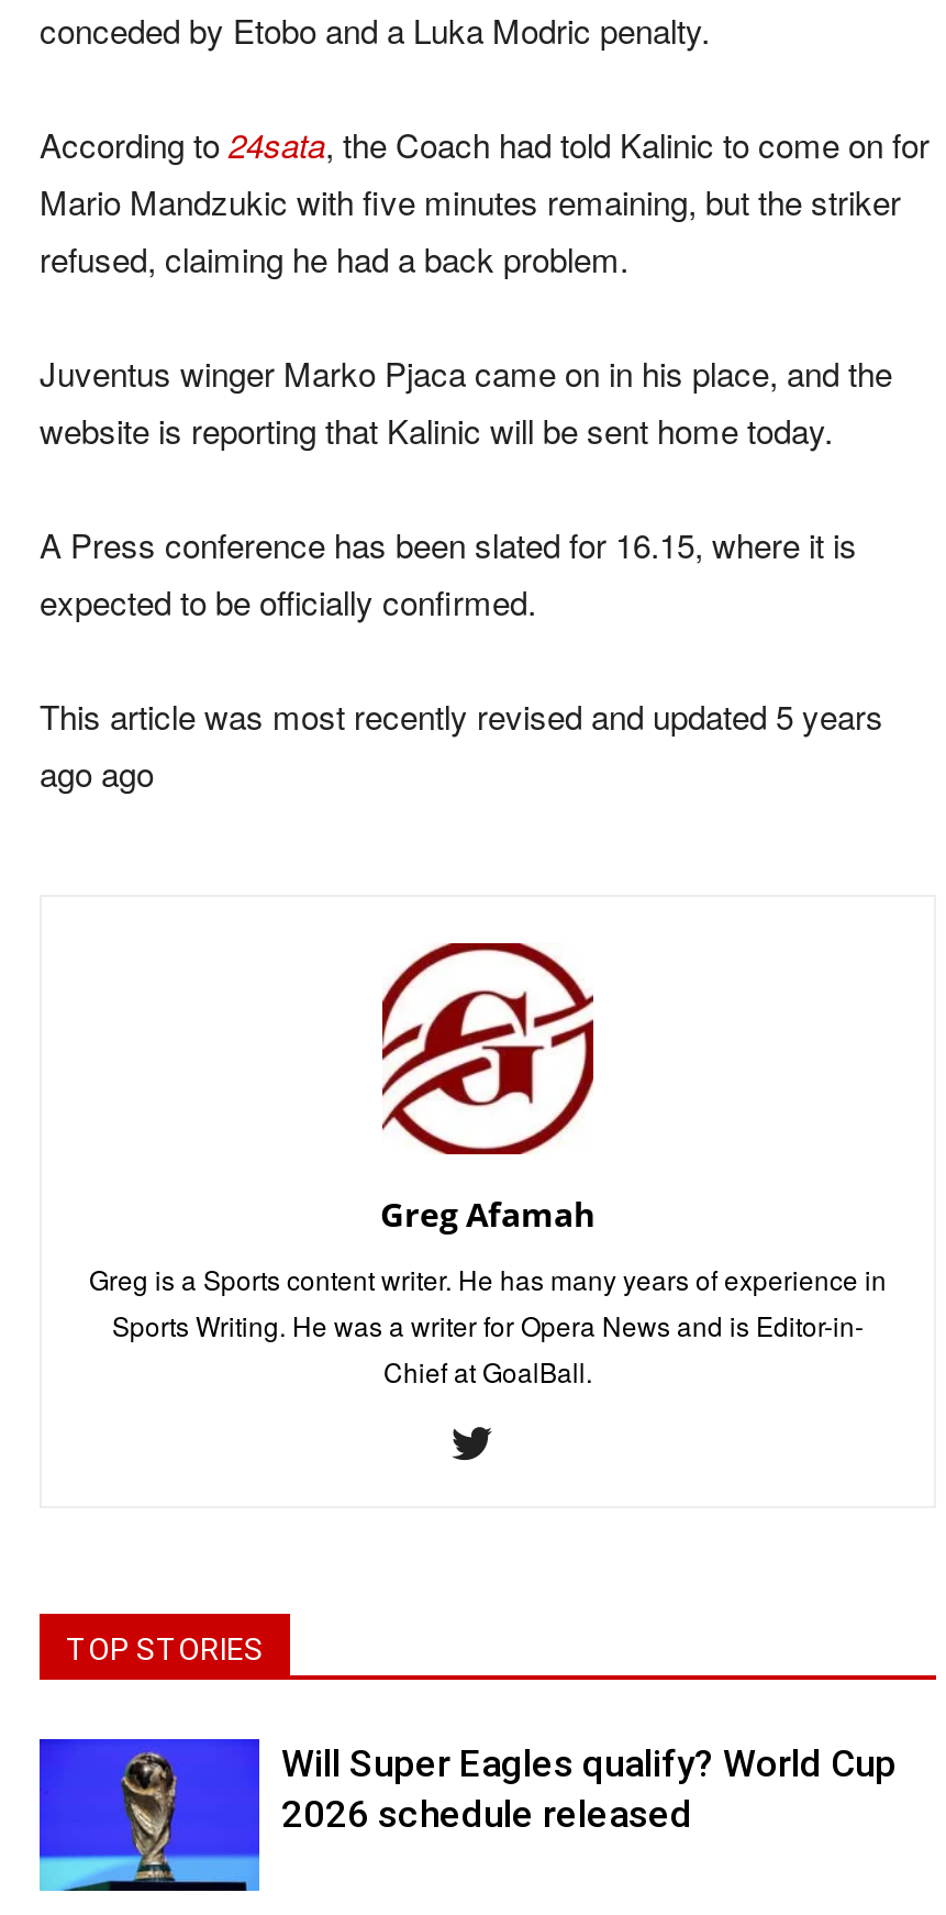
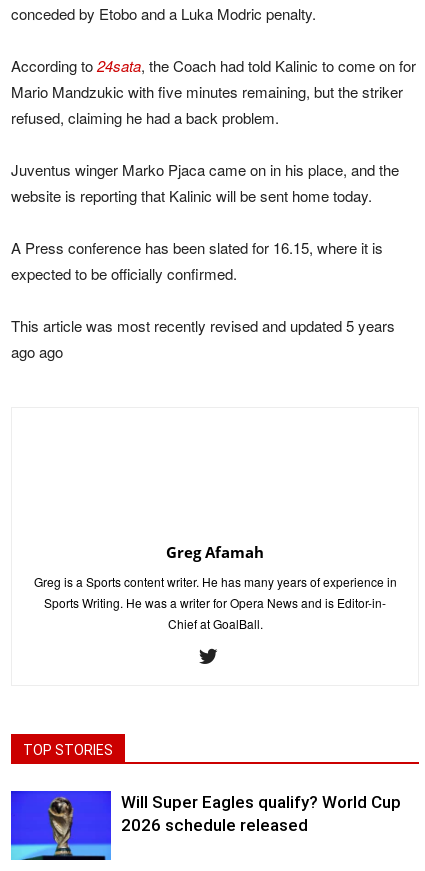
- [image]
